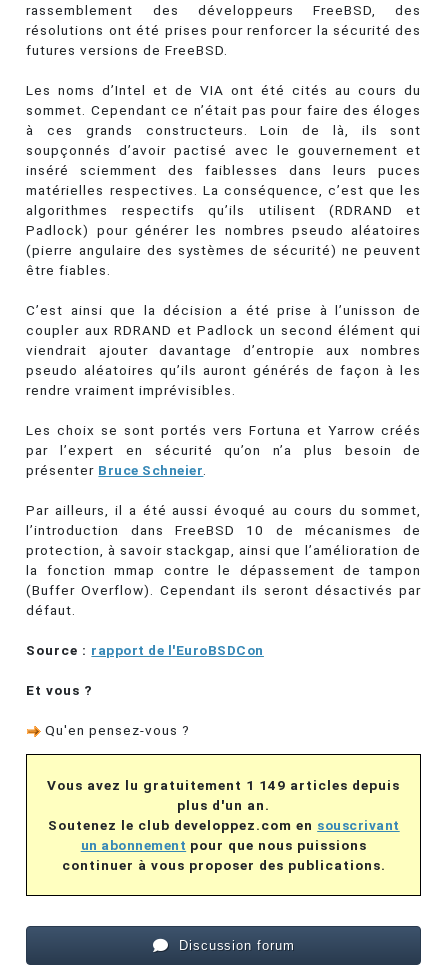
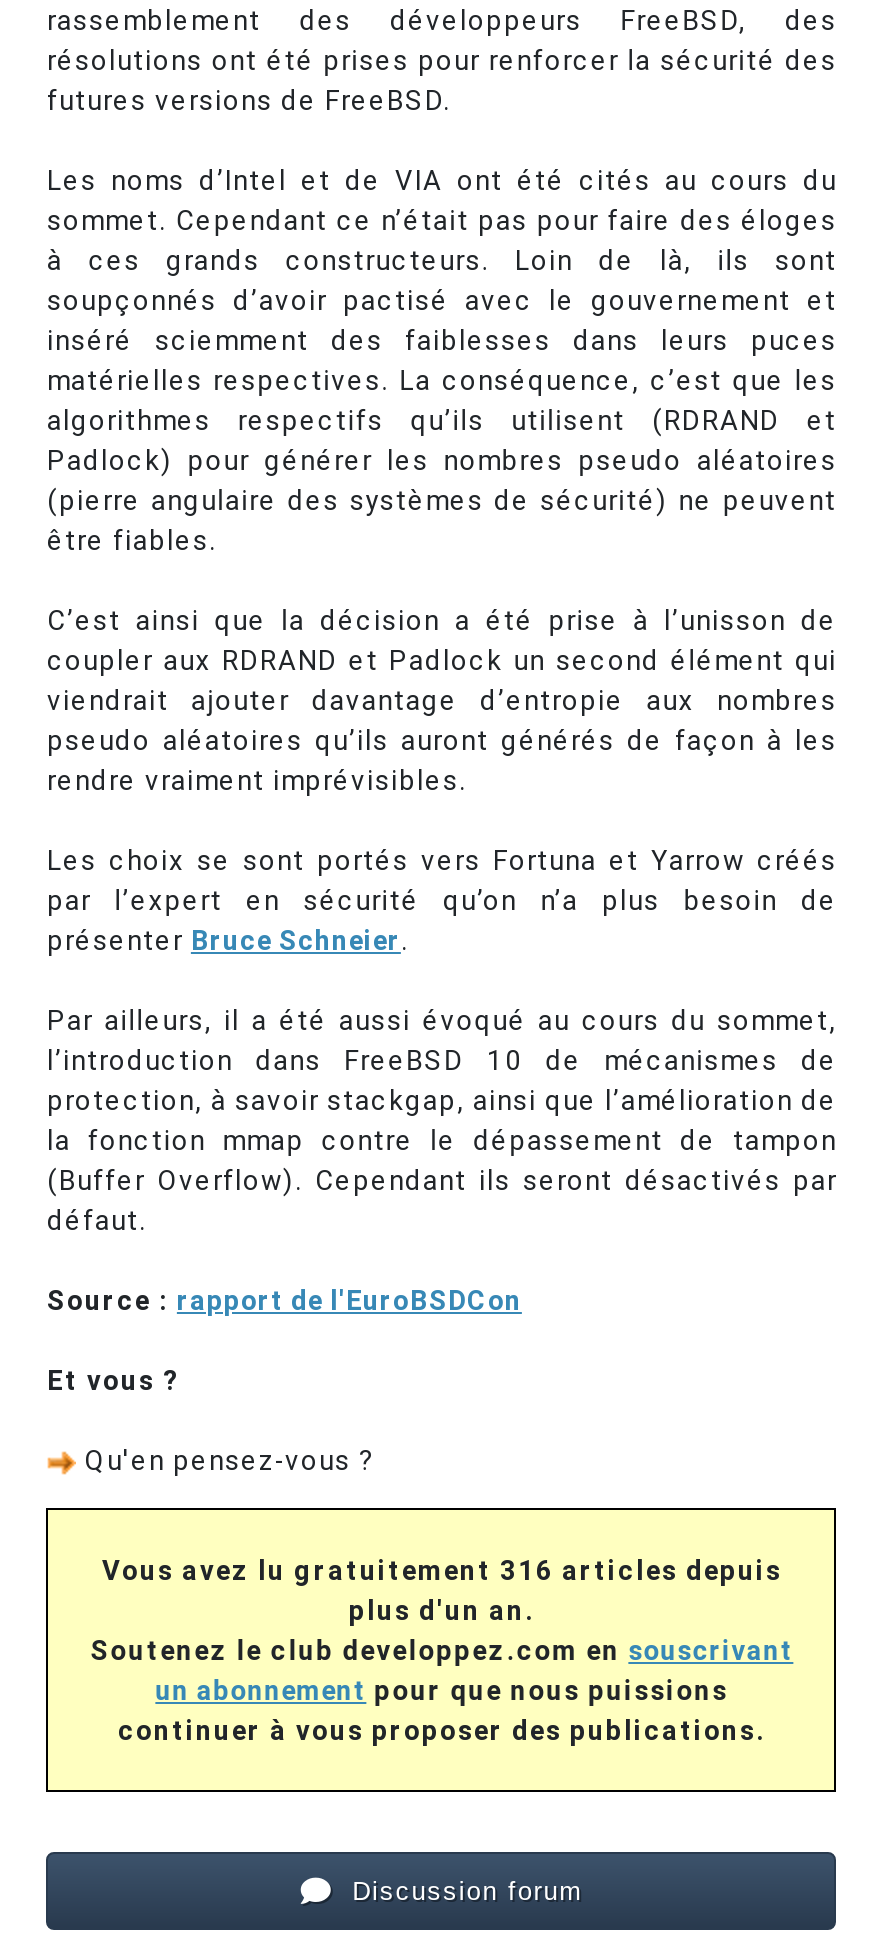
- Vous avez lu gratuitement 1 149 articles depuis
+ Vous avez lu gratuitement 316 articles depuis
